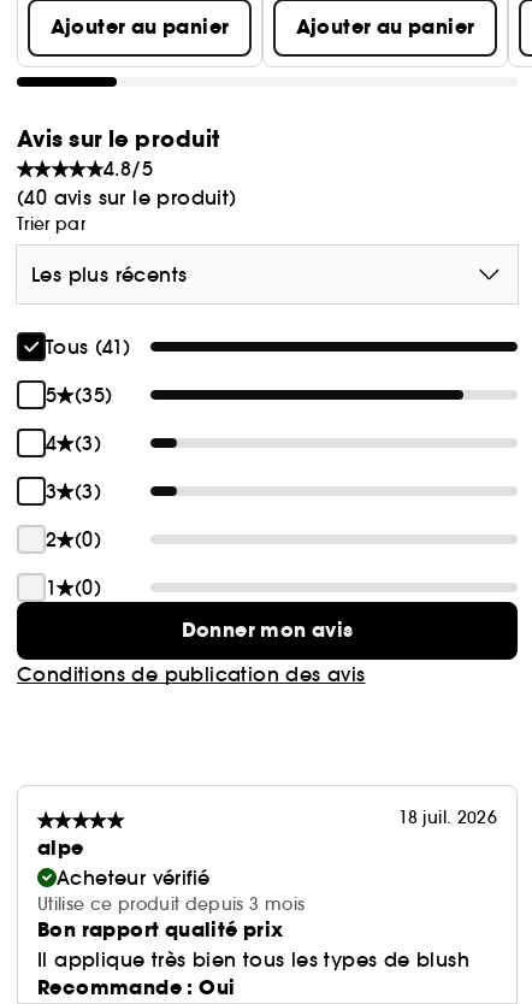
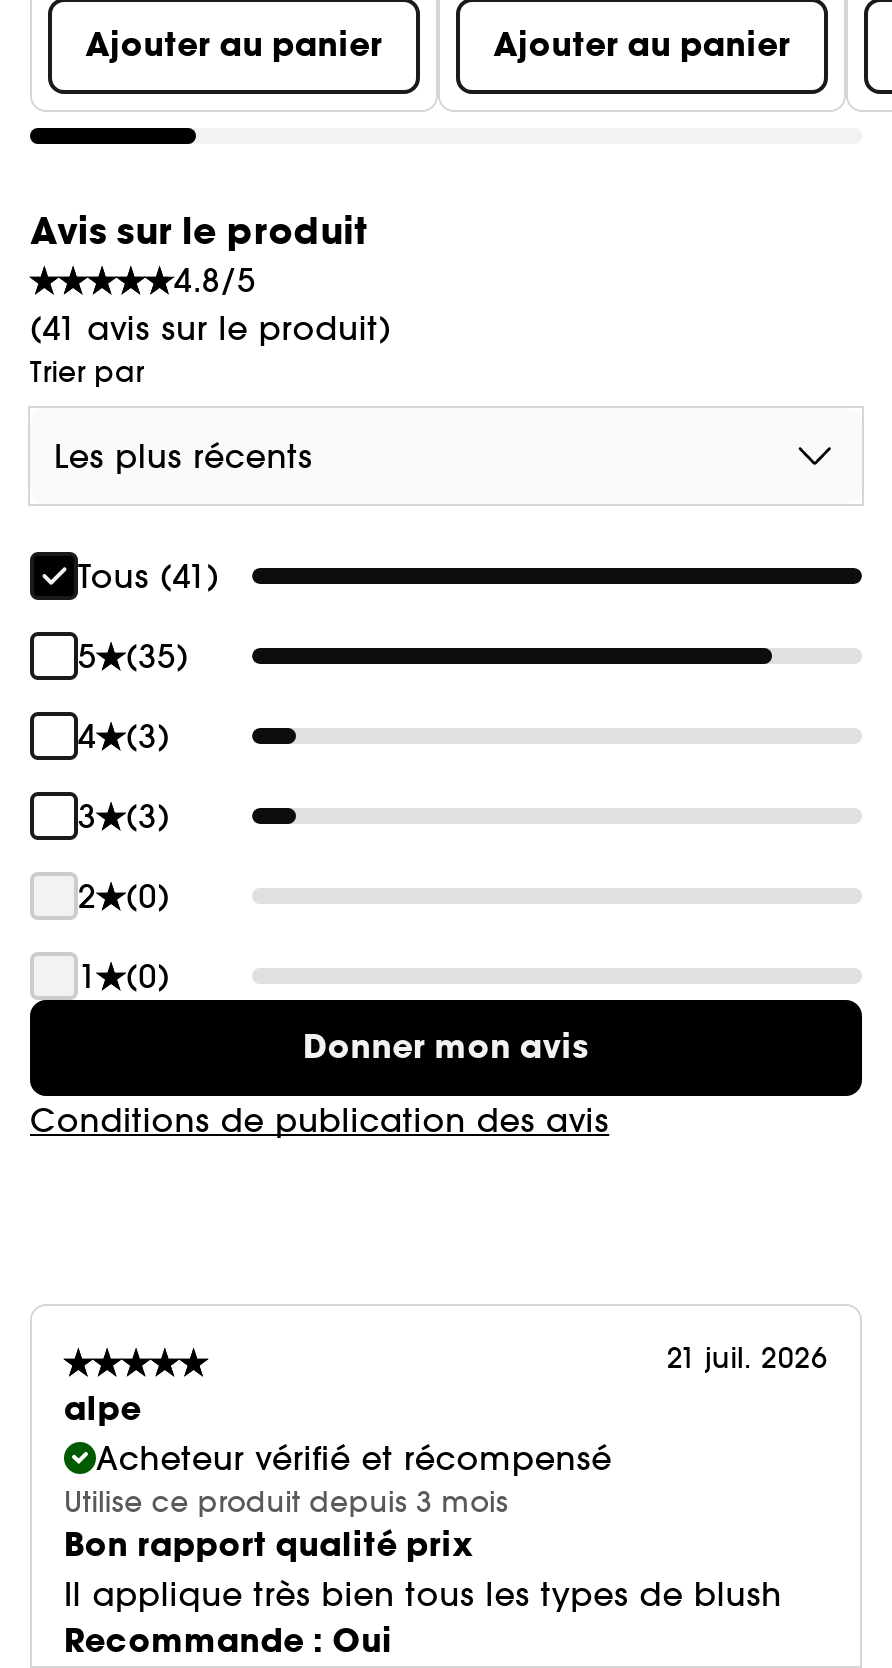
- (40 avis sur le produit)
+ (41 avis sur le produit)

- 18 juil. 2026
+ 21 juil. 2026

- Acheteur vérifié
+ Acheteur vérifié et récompensé
